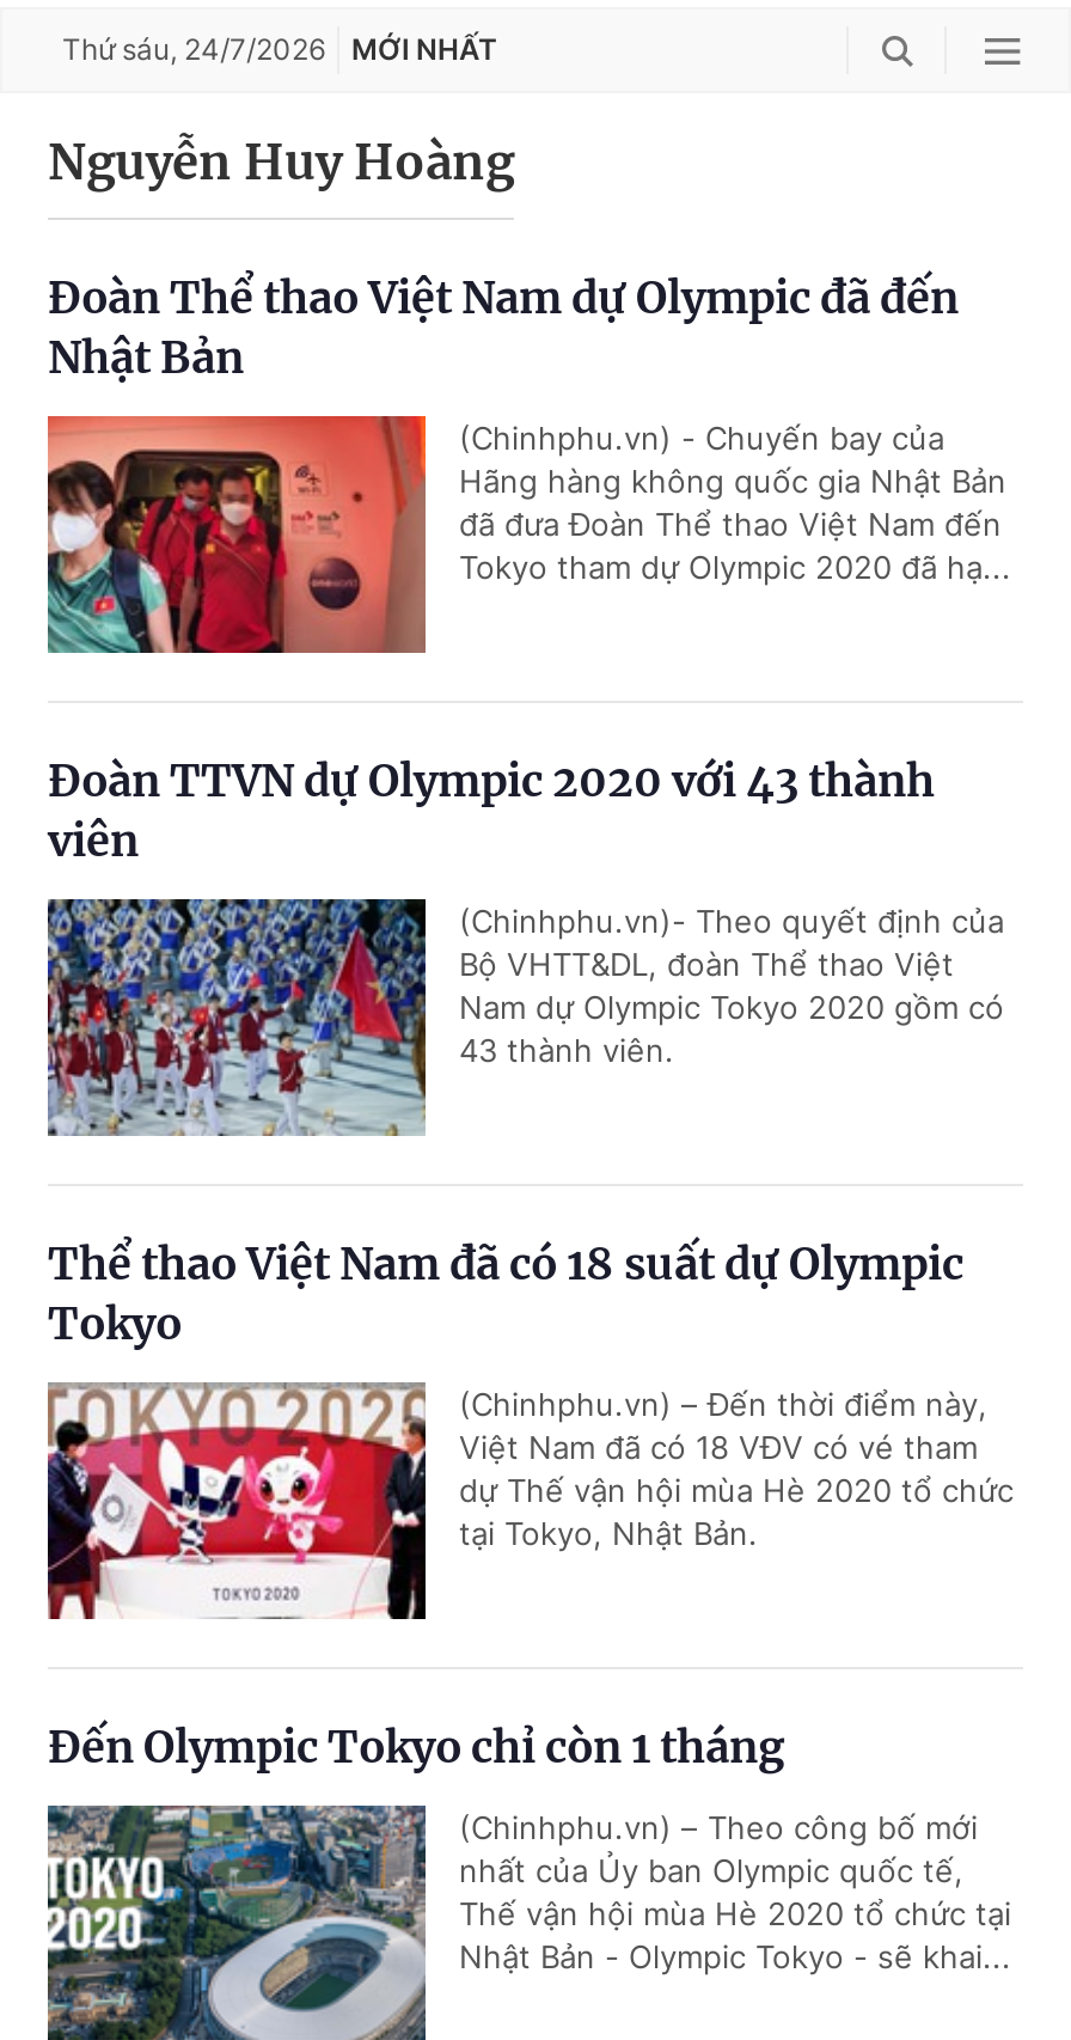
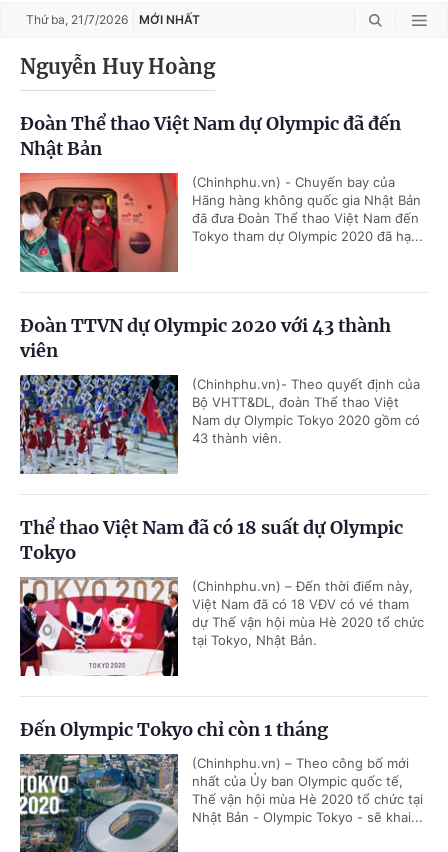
- Thứ sáu, 24/7/2026 MỚI NHẤT
+ Thứ ba, 21/7/2026 MỚI NHẤT
